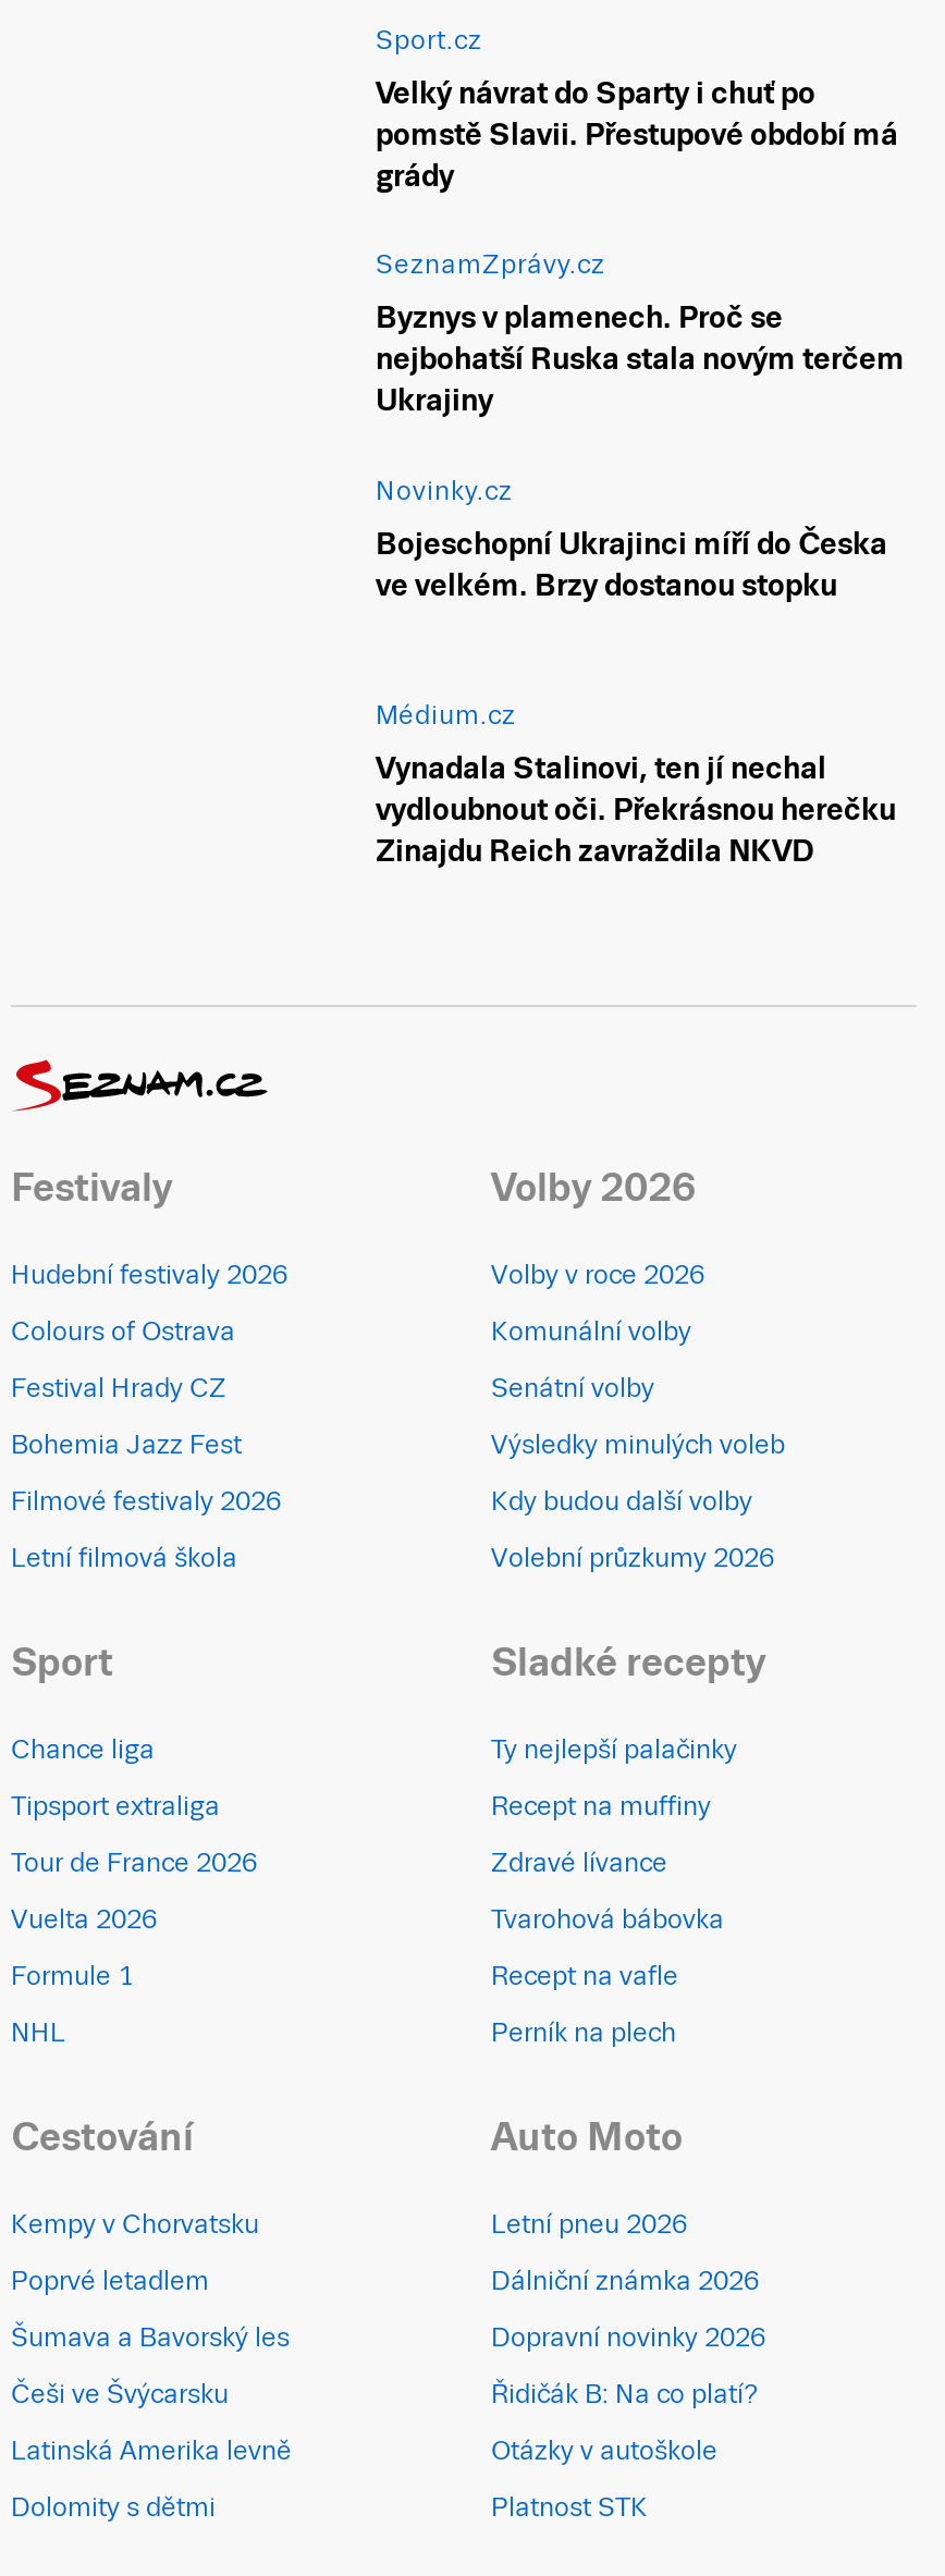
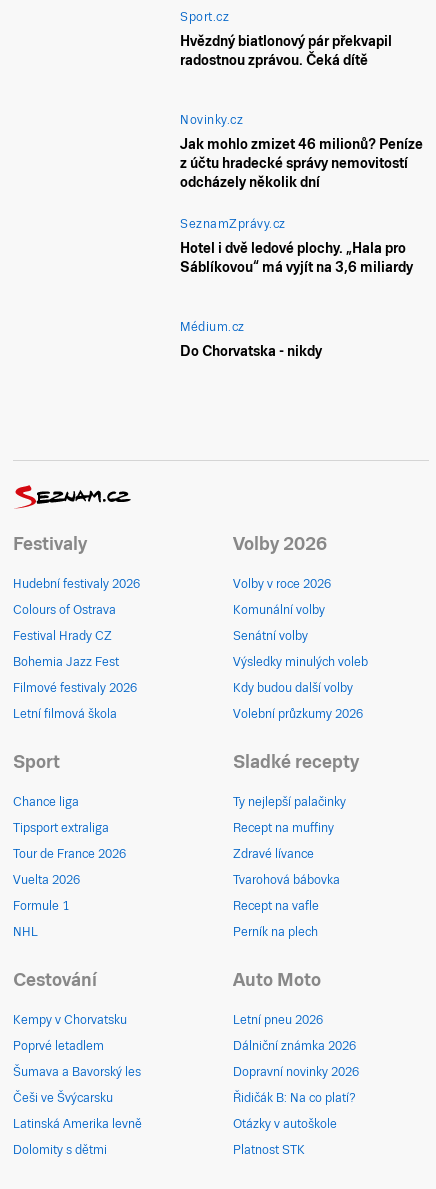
- Velký návrat do Sparty i chuť po
- pomstě Slavii. Přestupové období má
- grády
- Byznys v plamenech. Proč se
- nejbohatší Ruska stala novým terčem
- Ukrajiny
+ Hvězdný biatlonový pár překvapil
+ radostnou zprávou. Čeká dítě

moved down: SeznamZprávy.cz

moved up: Novinky.cz

- Bojeschopní Ukrajinci míří do Česka
- ve velkém. Brzy dostanou stopku
+ Jak mohlo zmizet 46 milionů? Peníze
+ z účtu hradecké správy nemovitostí
+ odcházely několik dní
+ Hotel i dvě ledové plochy. „Hala pro
+ Sáblíkovou“ má vyjít na 3,6 miliardy

- Vynadala Stalinovi, ten jí nechal
- vydloubnout oči. Překrásnou herečku
- Zinajdu Reich zavraždila NKVD
+ Do Chorvatska - nikdy
